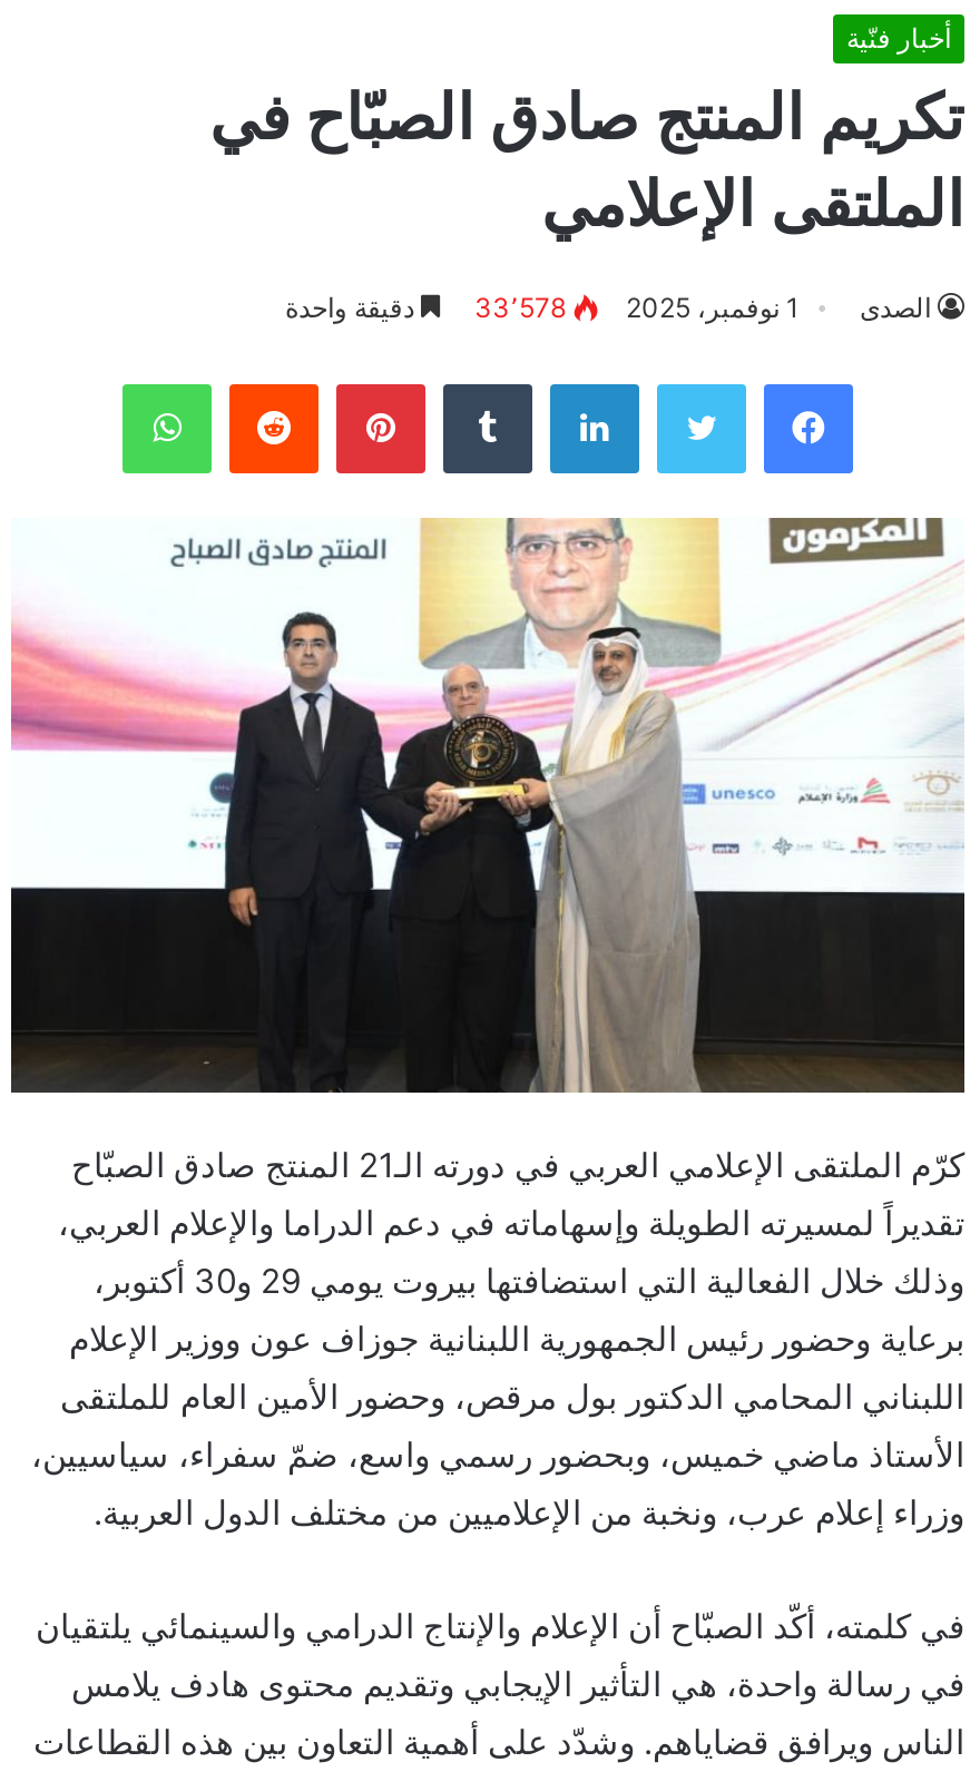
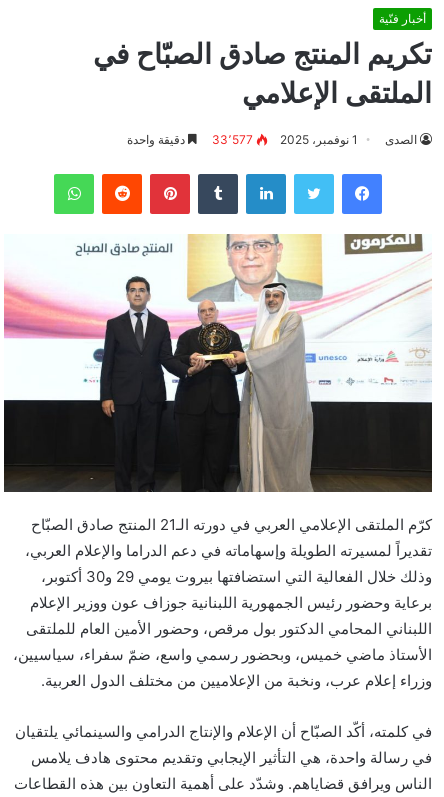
- 33٬578 دقيقة واحدة
+ 33٬577 دقيقة واحدة
